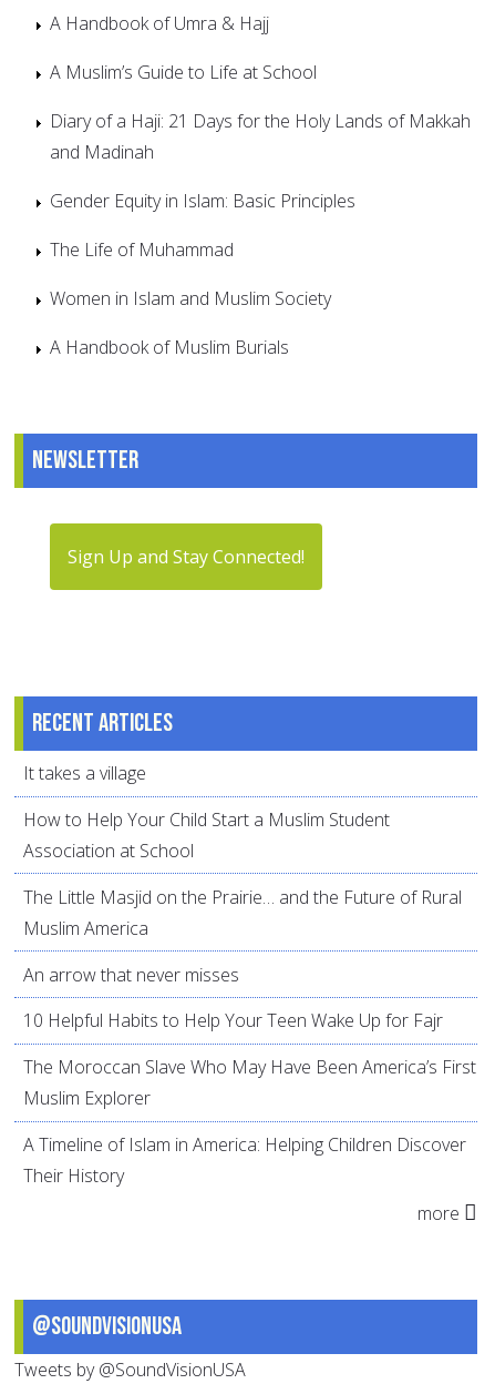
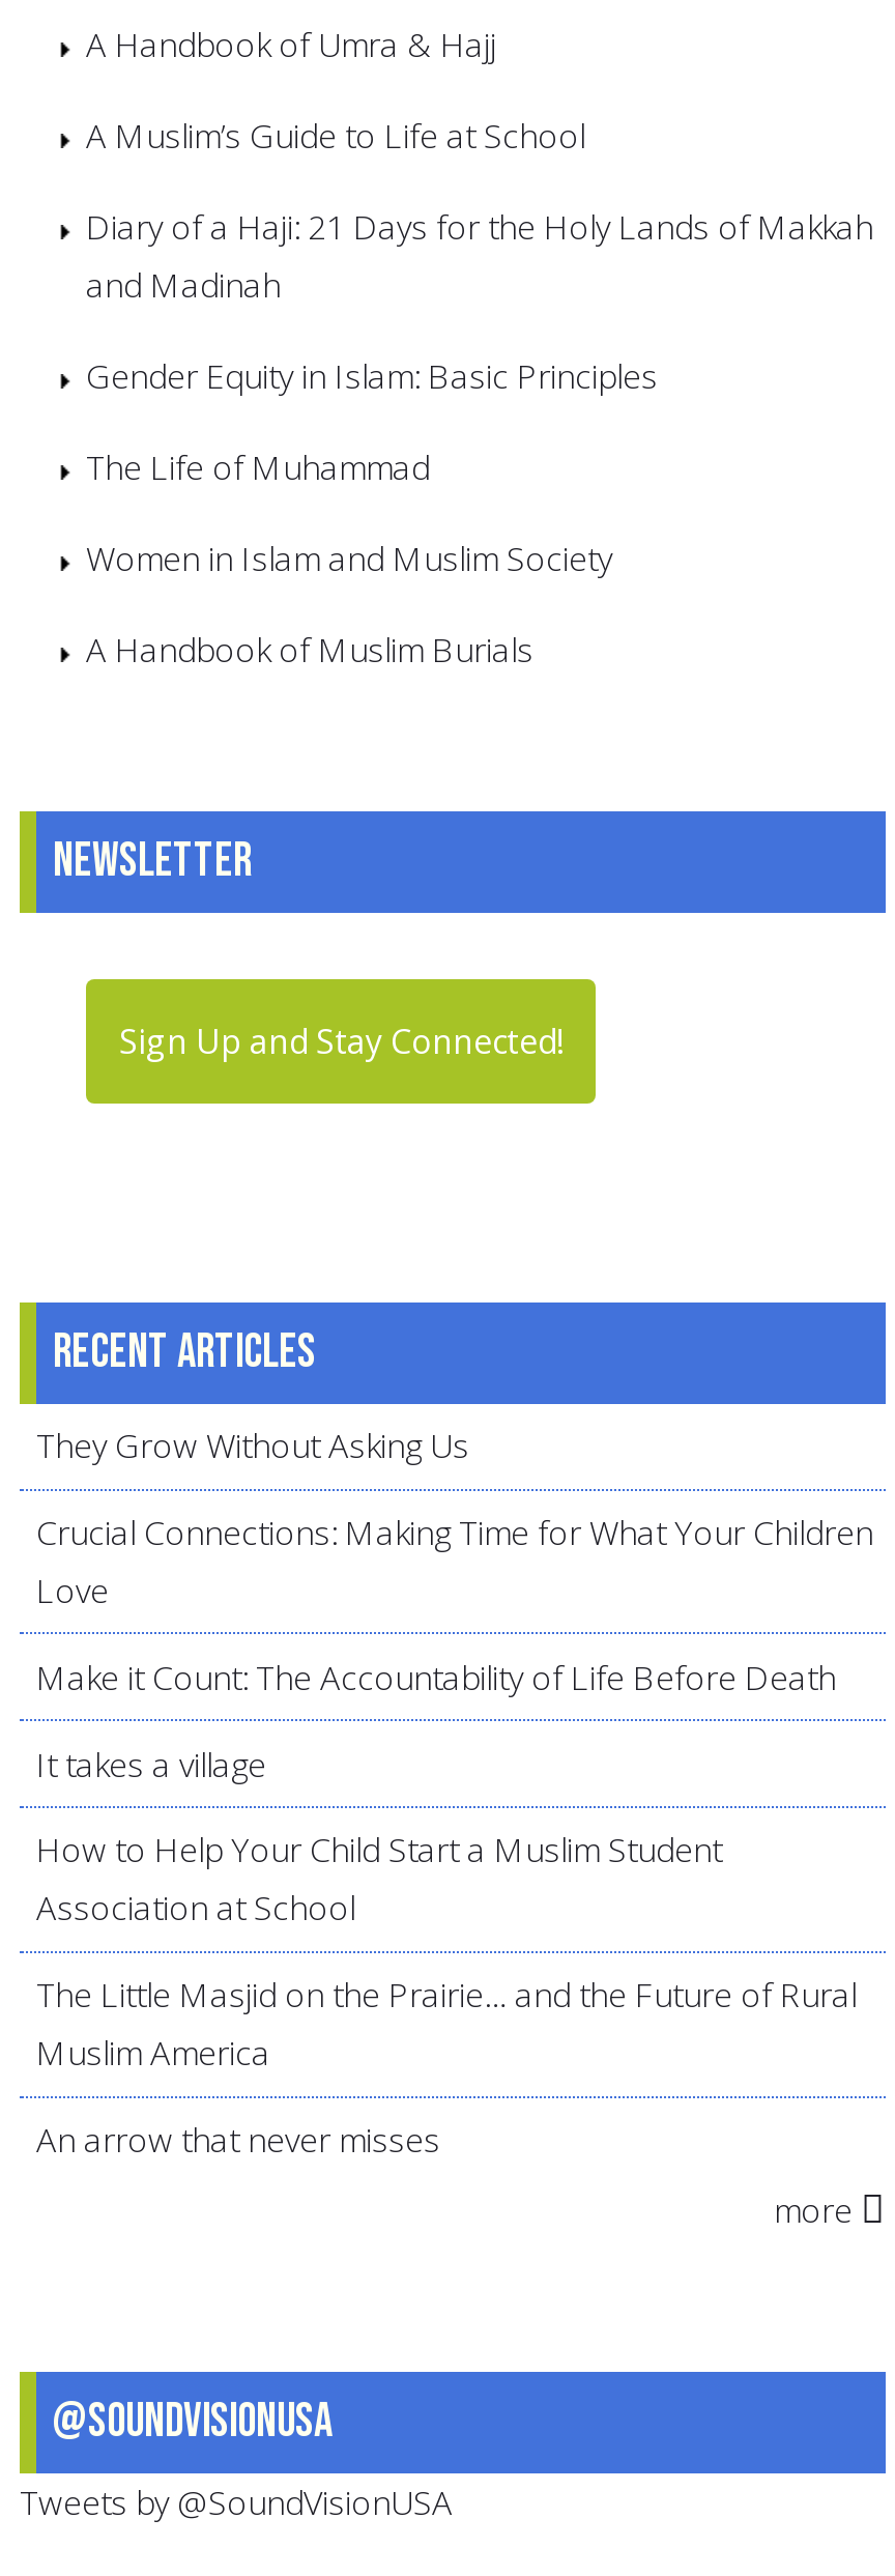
+ They Grow Without Asking Us
+ Crucial Connections: Making Time for What Your Children
+ Love
+ Make it Count: The Accountability of Life Before Death

moved down: It takes a village | How to Help Your Child Start a Muslim Student | Association at School | The Little Masjid on the Prairie… and the Future of Rural | Muslim America | An arrow that never misses

- 10 Helpful Habits to Help Your Teen Wake Up for Fajr
- The Moroccan Slave Who May Have Been America’s First
- Muslim Explorer
- A Timeline of Islam in America: Helping Children Discover
- Their History
